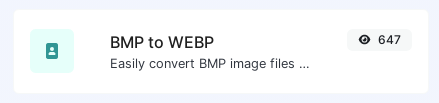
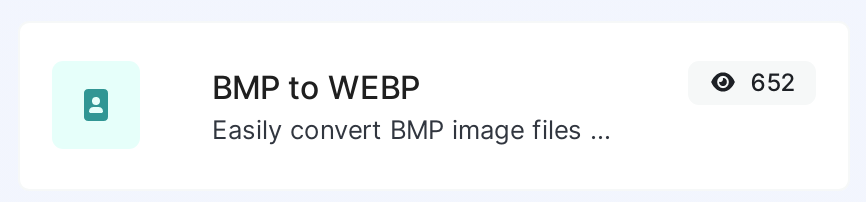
- 647
+ 652
